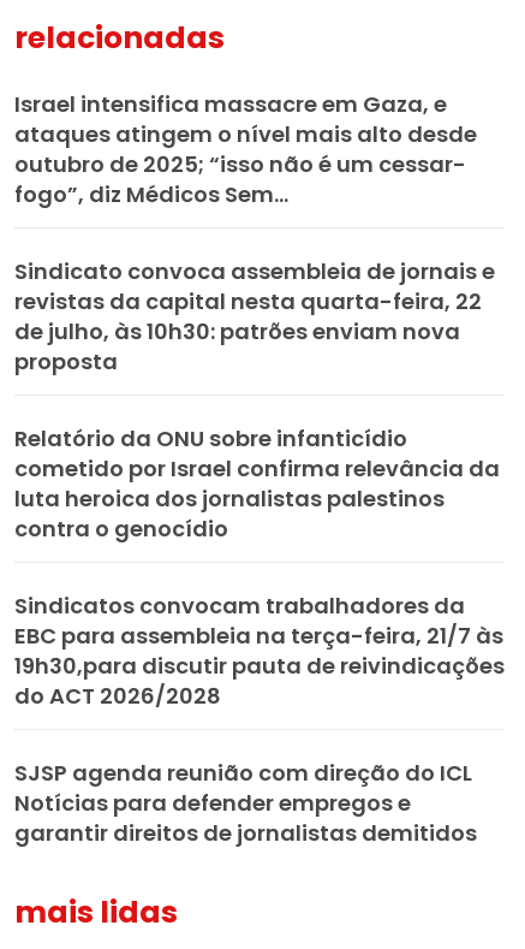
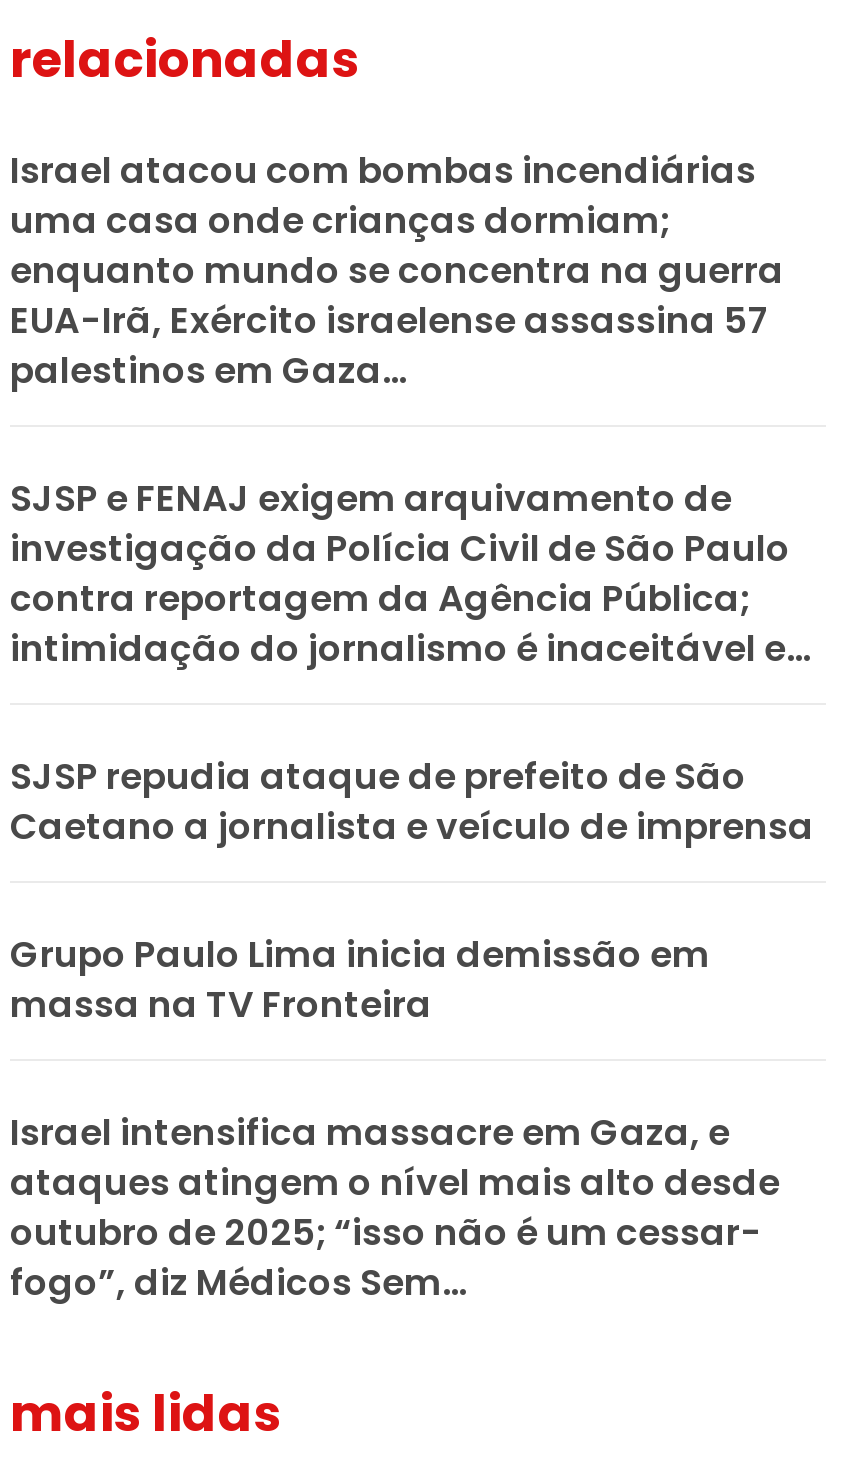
+ Israel atacou com bombas incendiárias
+ uma casa onde crianças dormiam;
+ enquanto mundo se concentra na guerra
+ EUA-Irã, Exército israelense assassina 57
+ palestinos em Gaza...
+ SJSP e FENAJ exigem arquivamento de
+ investigação da Polícia Civil de São Paulo
+ contra reportagem da Agência Pública;
+ intimidação do jornalismo é inaceitável e...
+ SJSP repudia ataque de prefeito de São
+ Caetano a jornalista e veículo de imprensa
+ Grupo Paulo Lima inicia demissão em
+ massa na TV Fronteira

moved down: Israel intensifica massacre em Gaza, e | ataques atingem o nível mais alto desde | outubro de 2025; “isso não é um cessar- | fogo”, diz Médicos Sem...

- Sindicato convoca assembleia de jornais e
- revistas da capital nesta quarta-feira, 22
- de julho, às 10h30: patrões enviam nova
- proposta
- Relatório da ONU sobre infanticídio
- cometido por Israel confirma relevância da
- luta heroica dos jornalistas palestinos
- contra o genocídio
- Sindicatos convocam trabalhadores da
- EBC para assembleia na terça-feira, 21/7 às
- 19h30,para discutir pauta de reivindicações
- do ACT 2026/2028
- SJSP agenda reunião com direção do ICL
- Notícias para defender empregos e
- garantir direitos de jornalistas demitidos
